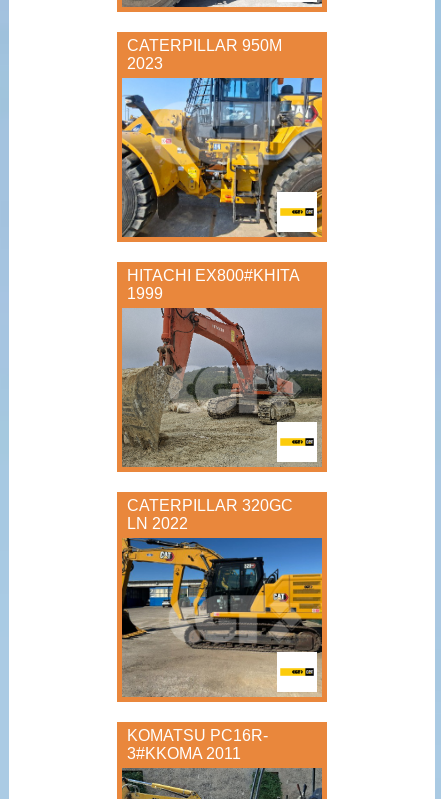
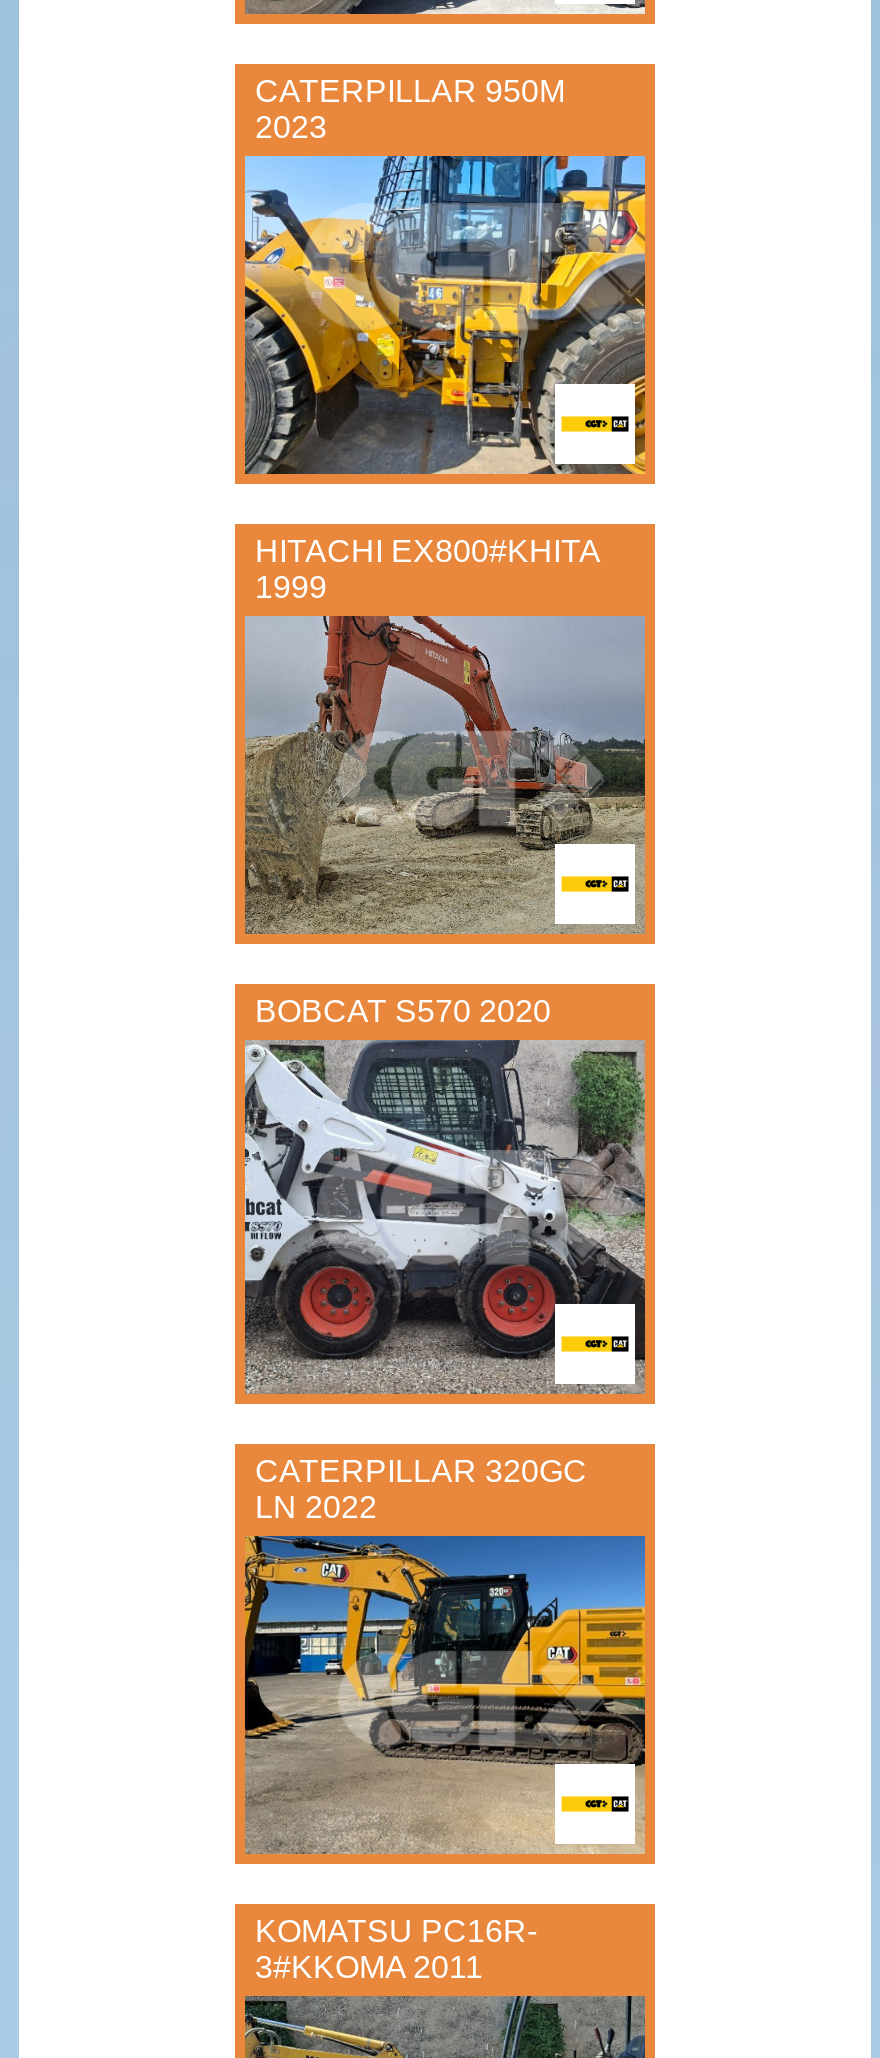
+ [image]

+ BOBCAT S570 2020
